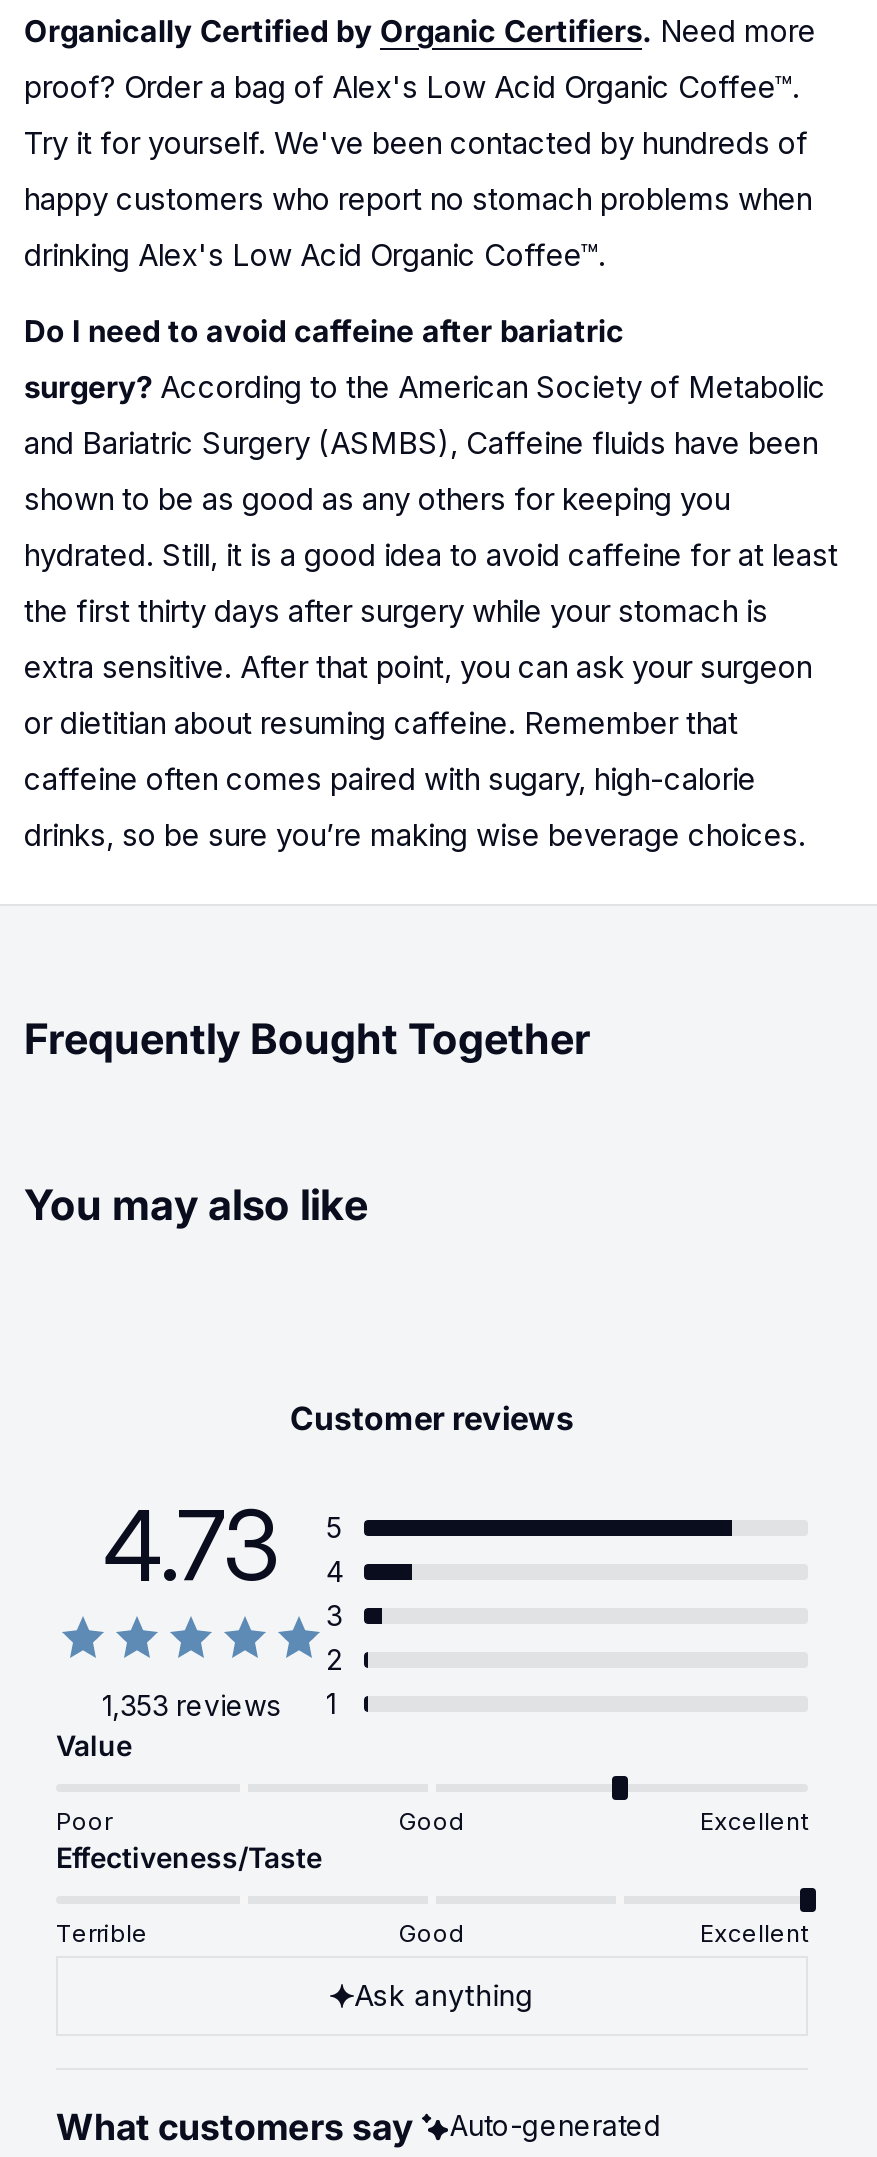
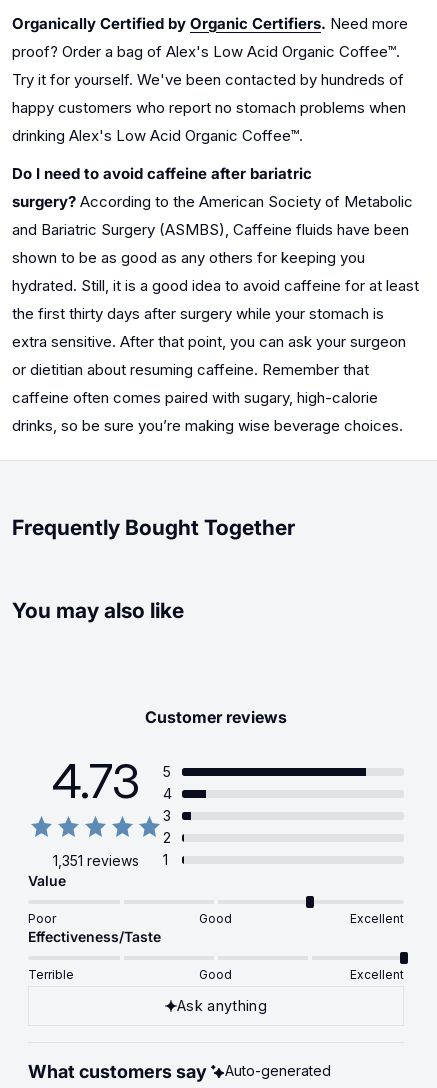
- 1,353 reviews 1
+ 1,351 reviews 1
